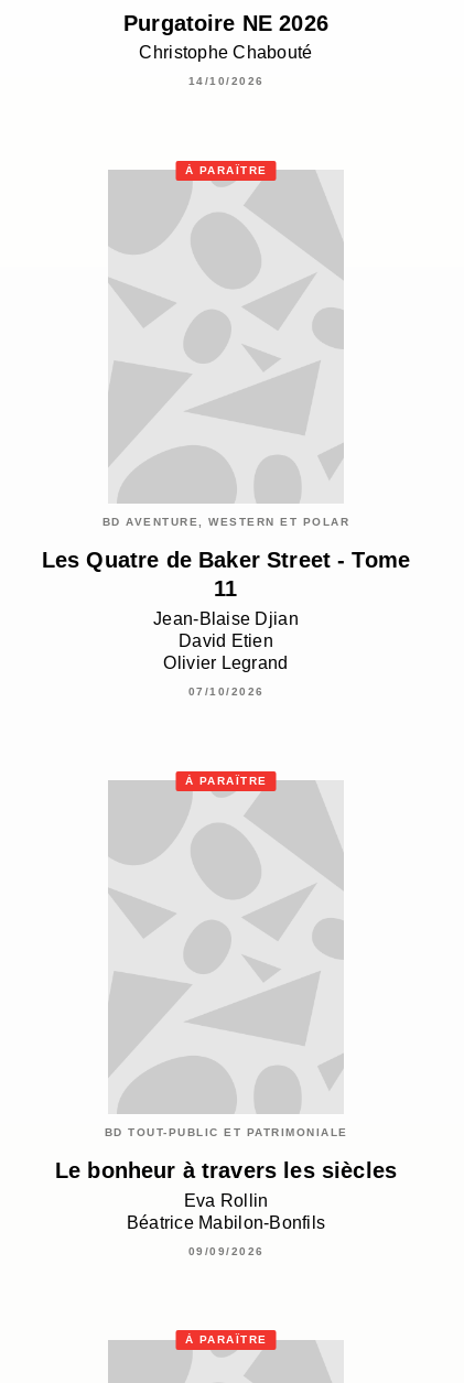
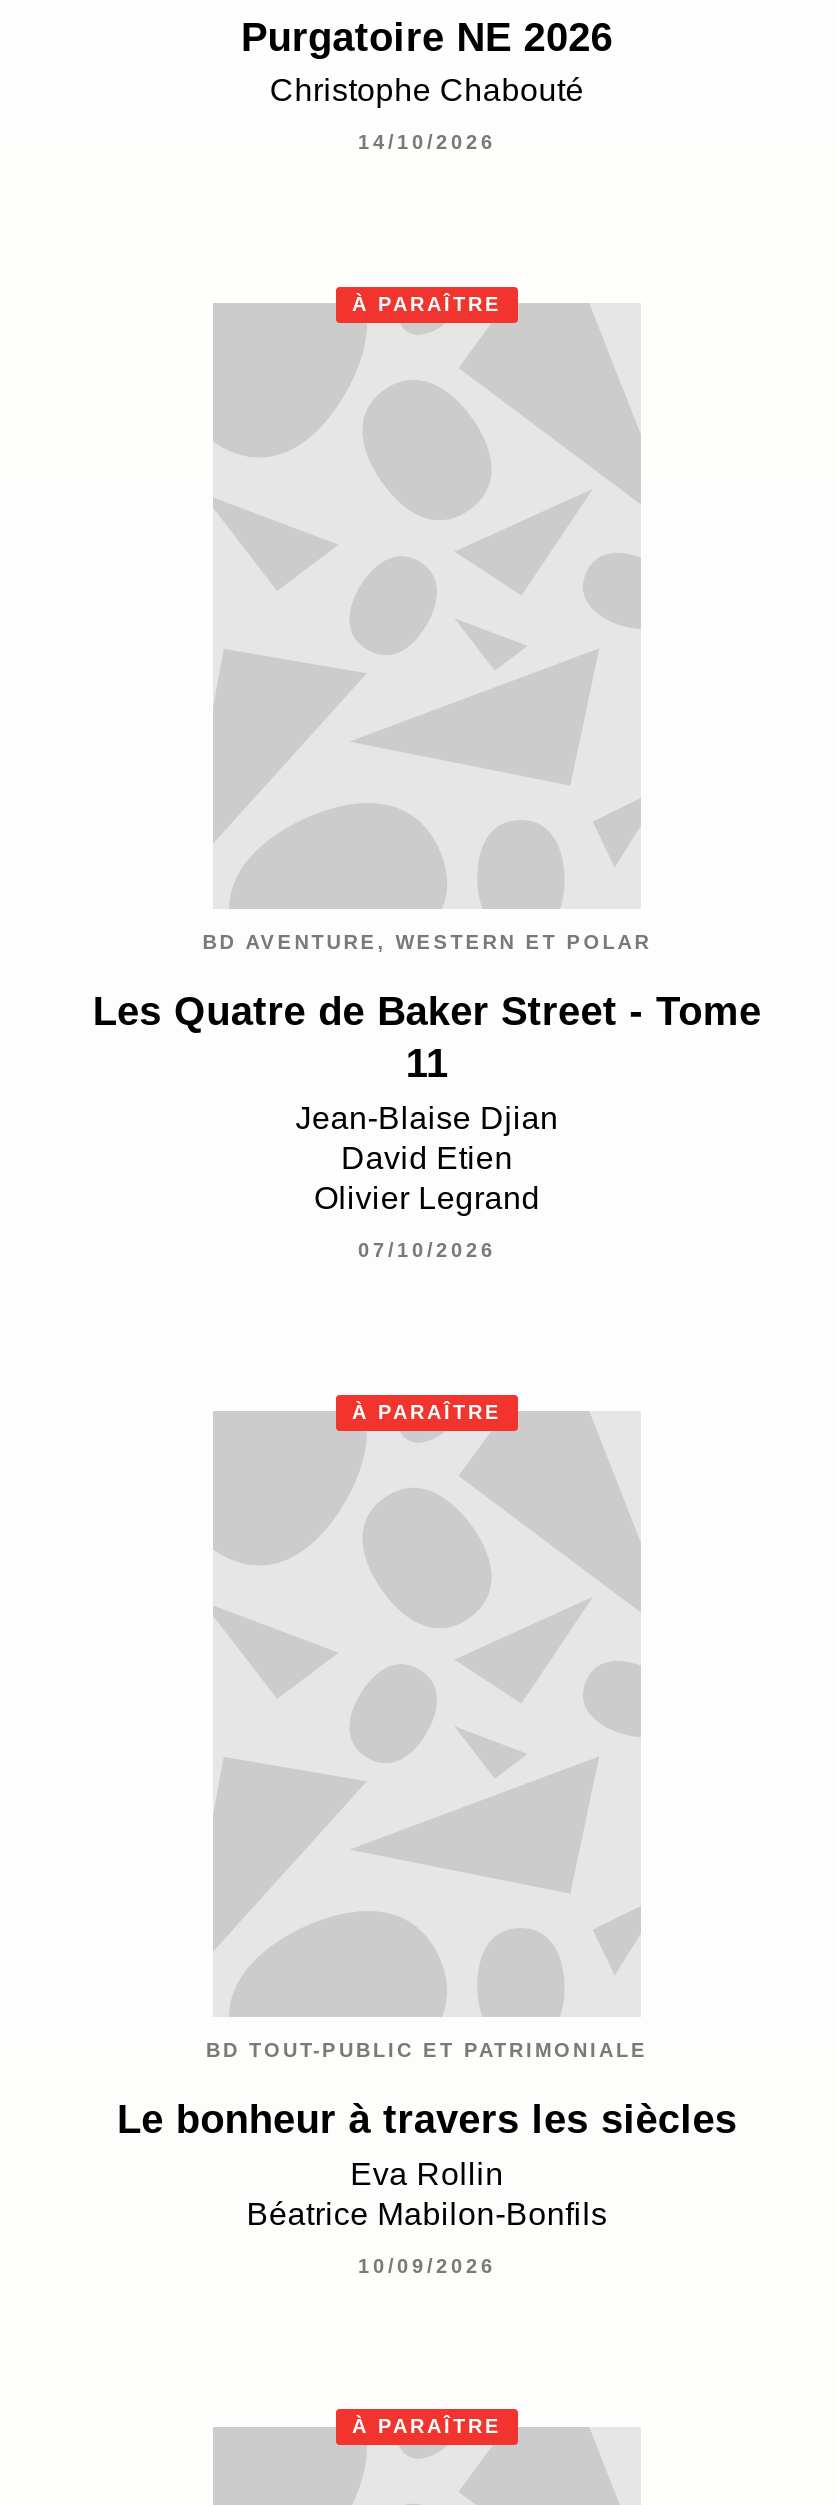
- 09/09/2026
+ 10/09/2026
